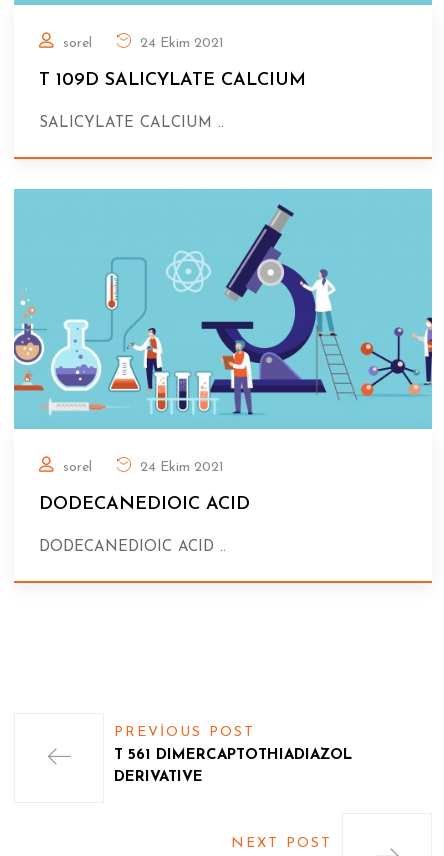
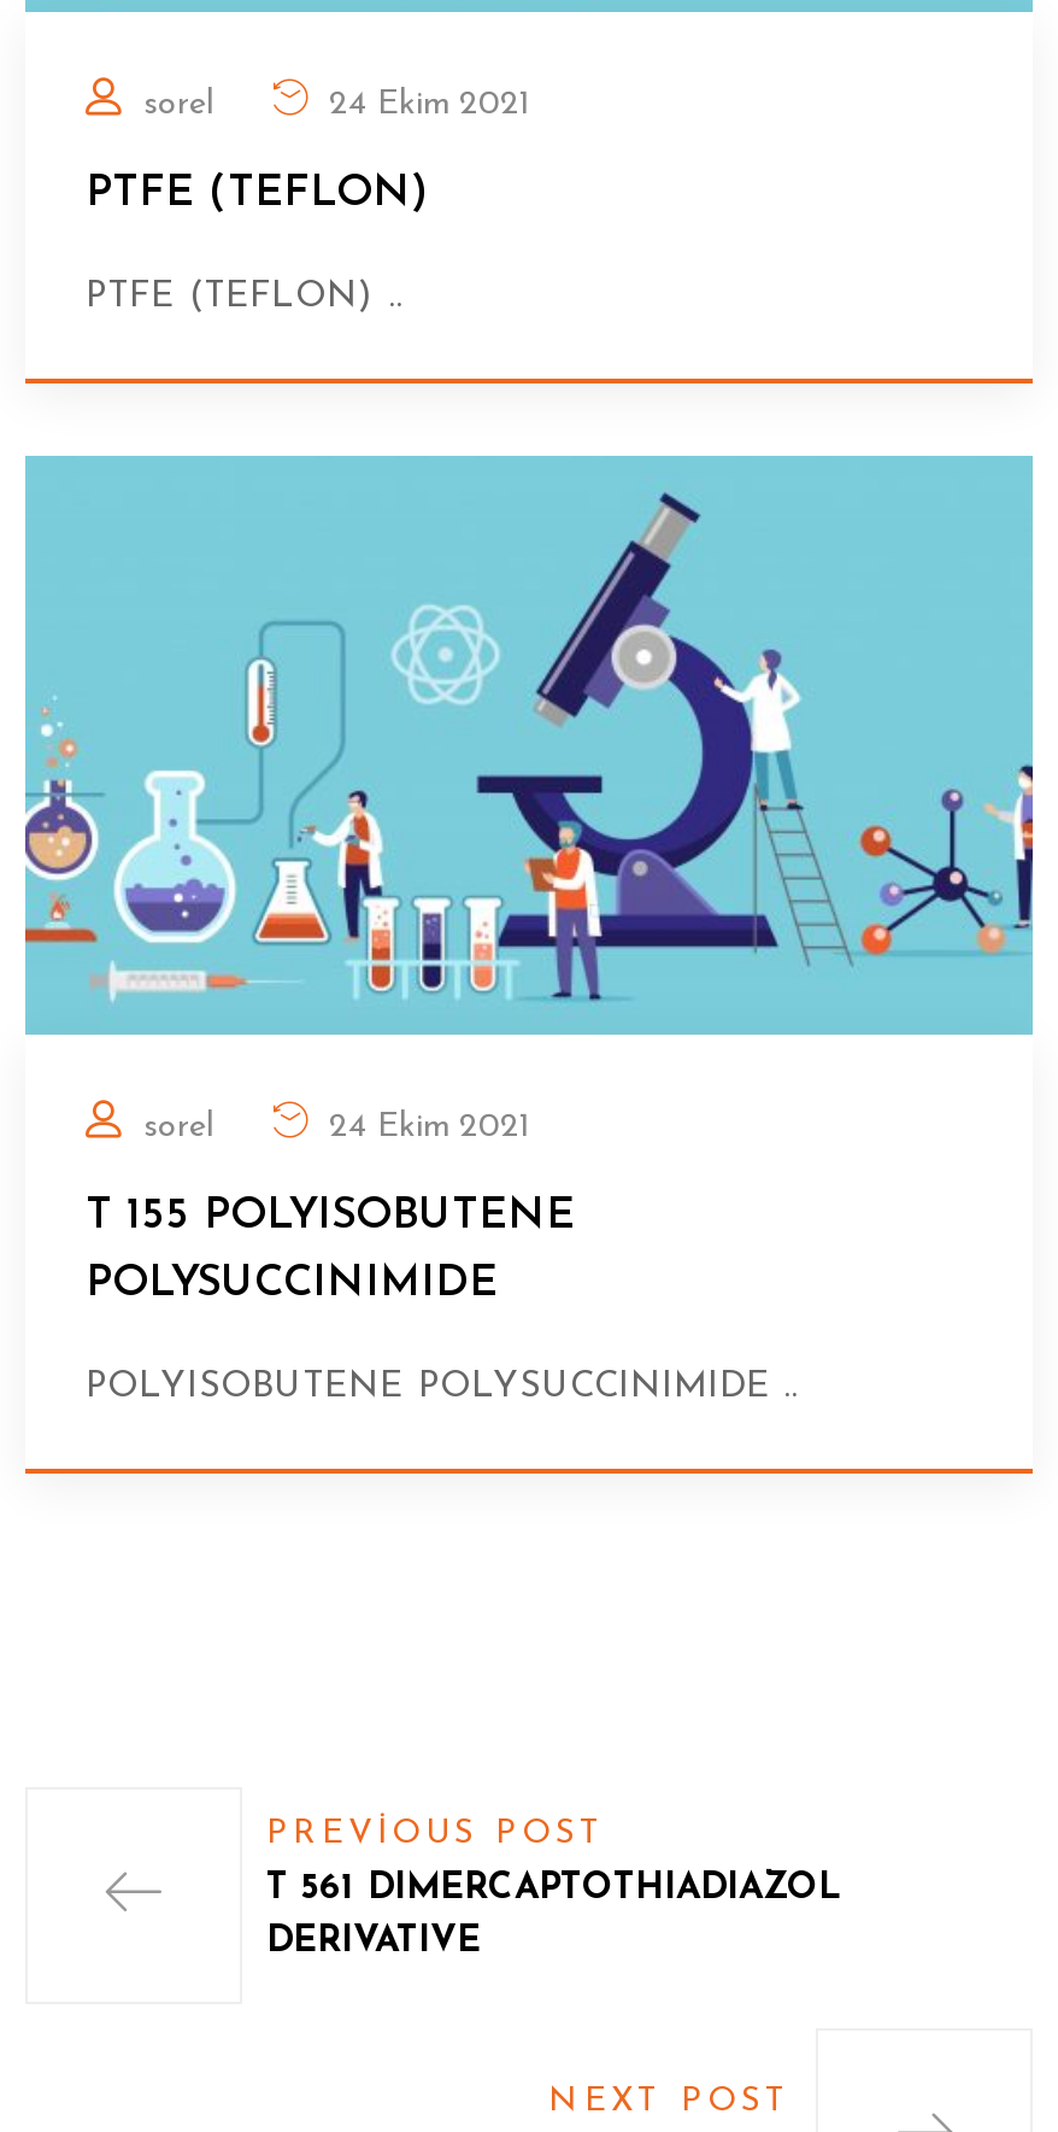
- T 109D SALICYLATE CALCIUM
+ PTFE (TEFLON)

- SALICYLATE CALCIUM ..
+ PTFE (TEFLON) ..

- DODECANEDIOIC ACID
- DODECANEDIOIC ACID ..
+ T 155 POLYISOBUTENE
+ POLYSUCCINIMIDE
+ POLYISOBUTENE POLYSUCCINIMIDE ..
